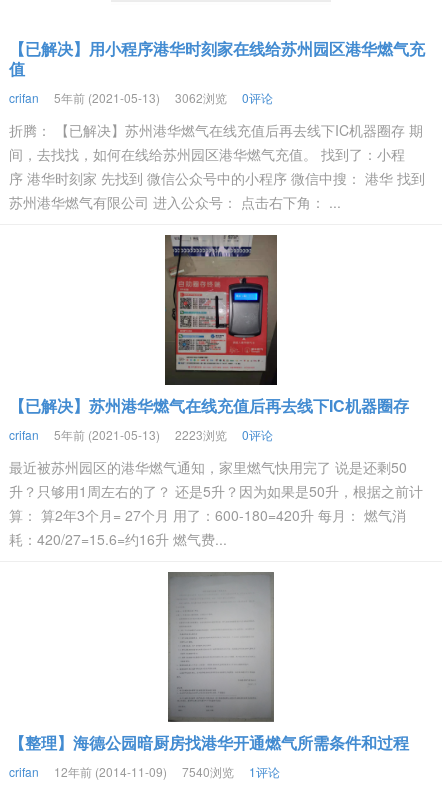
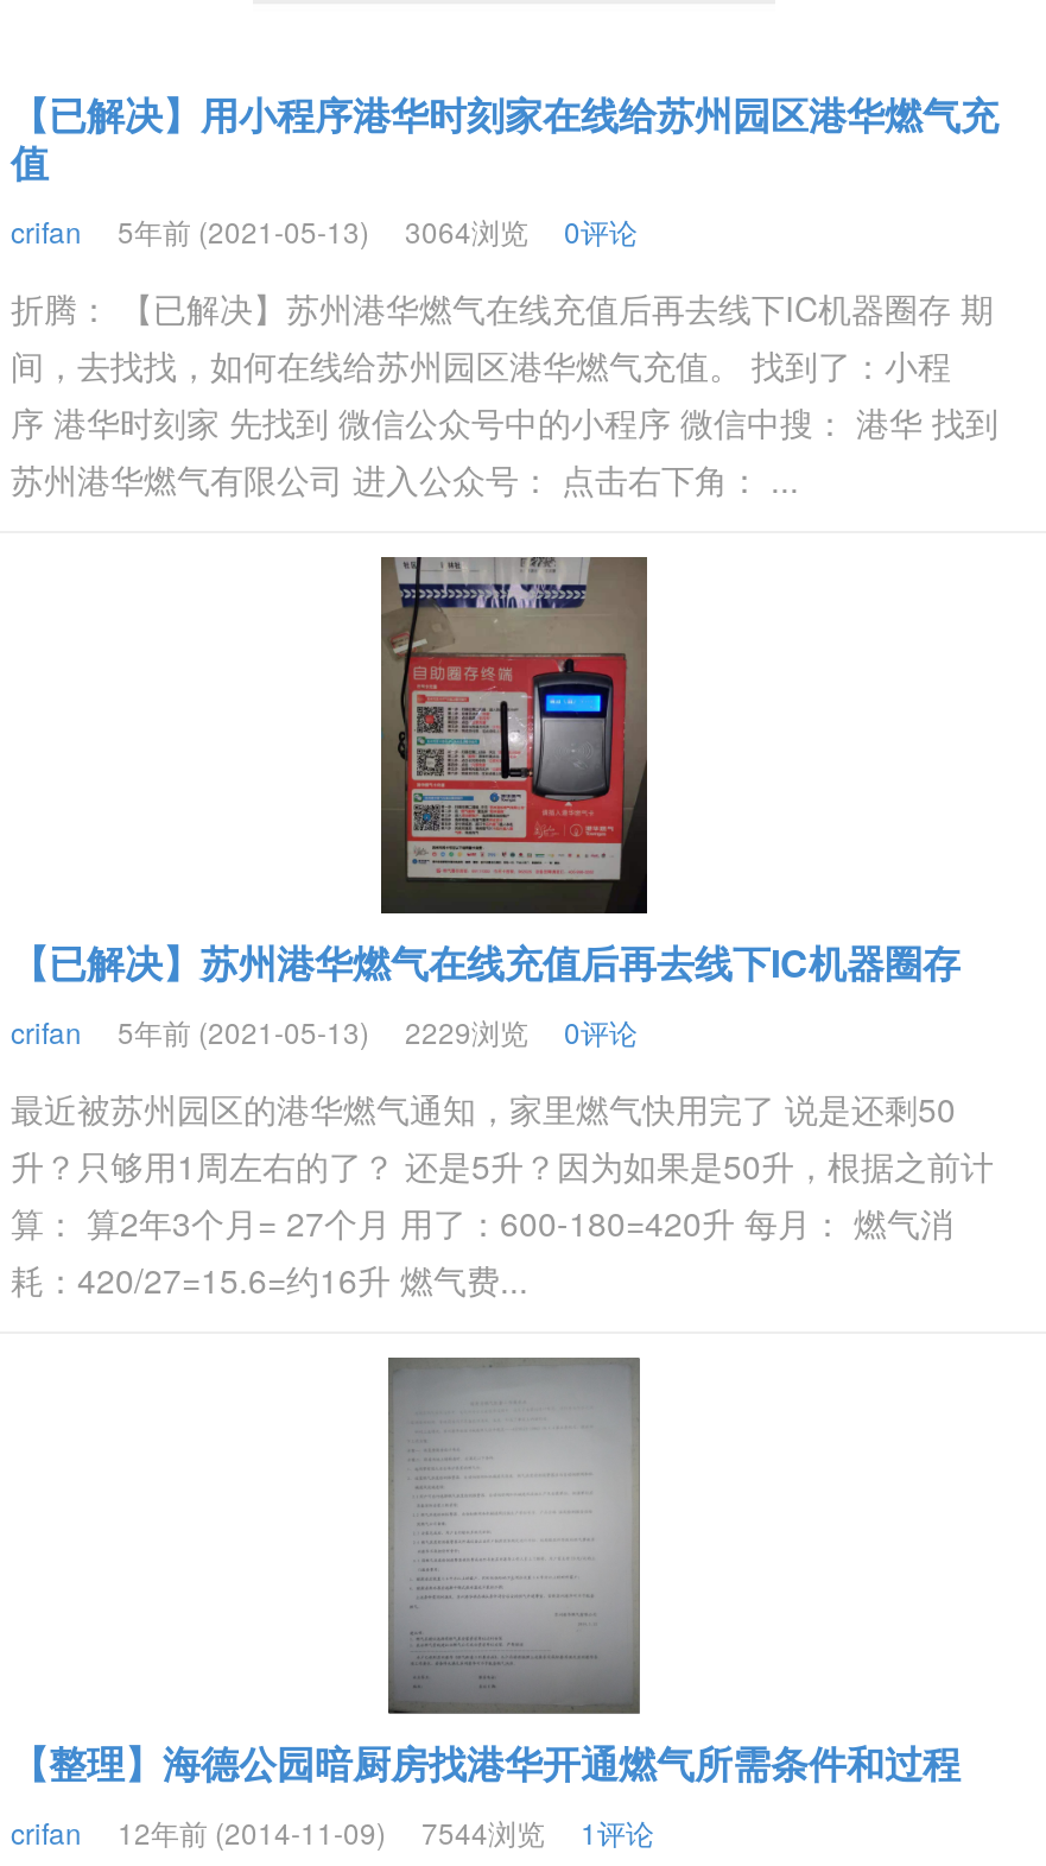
- crifan 5年前 (2021-05-13) 3062浏览 0评论
+ crifan 5年前 (2021-05-13) 3064浏览 0评论

- crifan 5年前 (2021-05-13) 2223浏览 0评论
+ crifan 5年前 (2021-05-13) 2229浏览 0评论

- crifan 12年前 (2014-11-09) 7540浏览 1评论
+ crifan 12年前 (2014-11-09) 7544浏览 1评论
